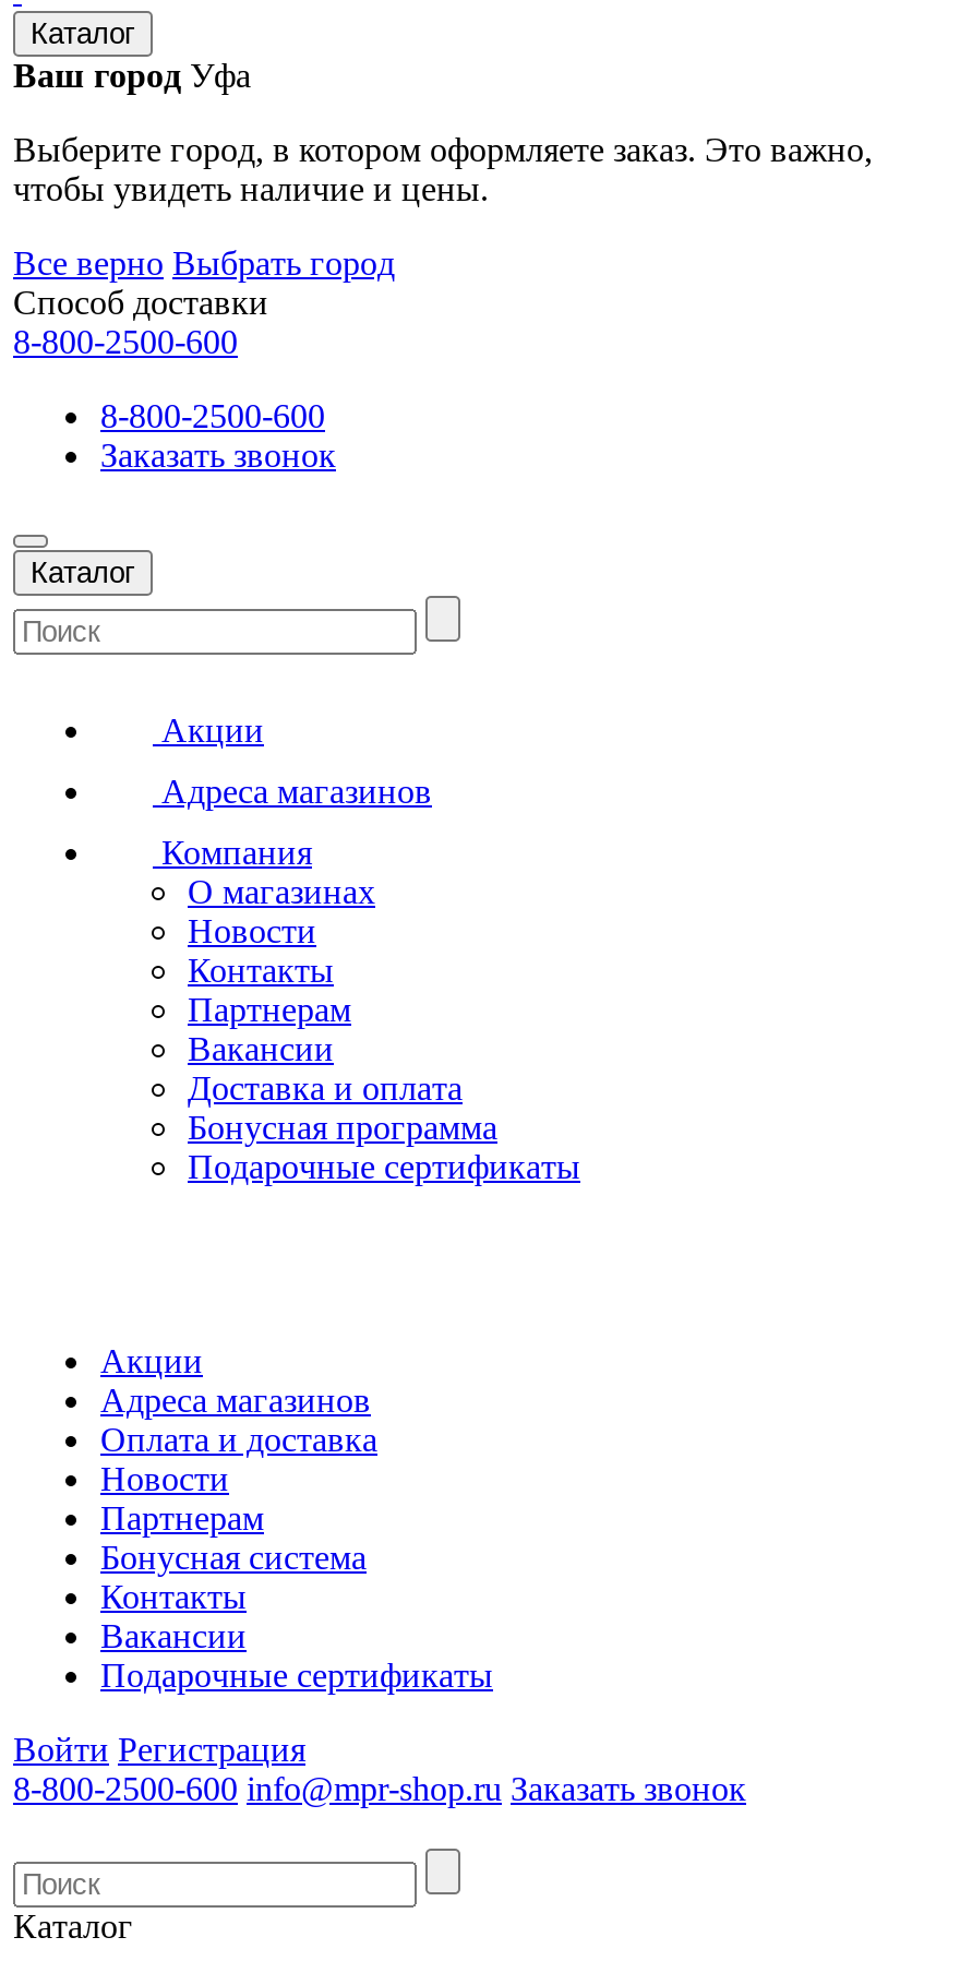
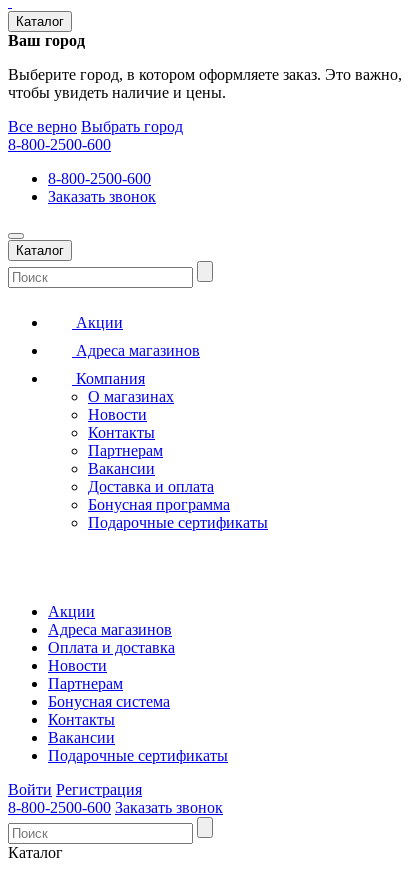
- Ваш город Уфа
+ Ваш город

- Способ доставки

- 8-800-2500-600 info@mpr-shop.ru Заказать звонок
+ 8-800-2500-600 Заказать звонок
